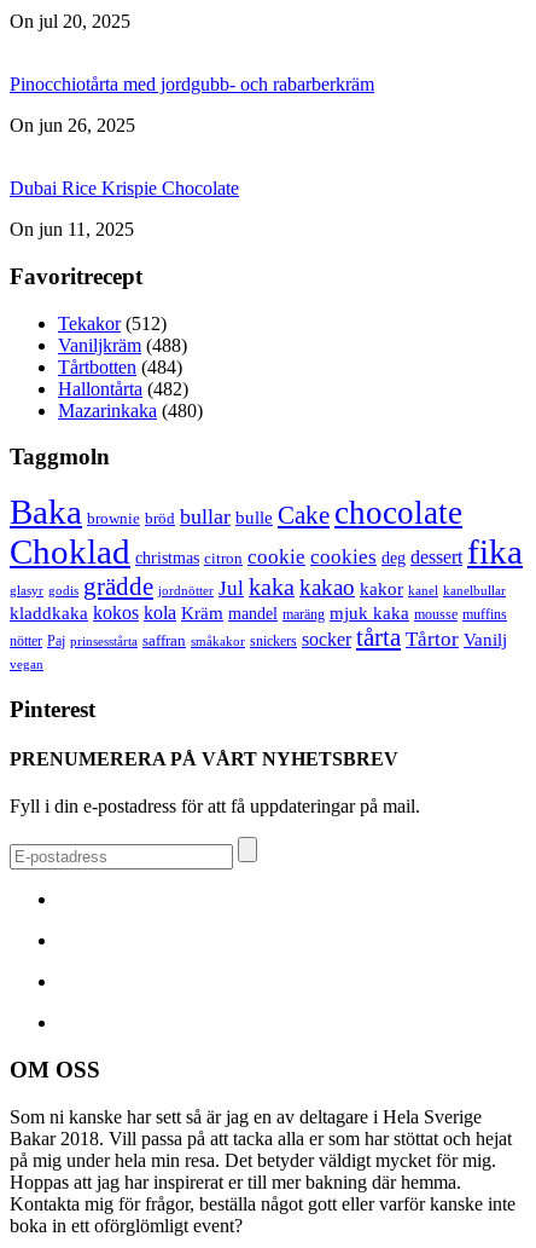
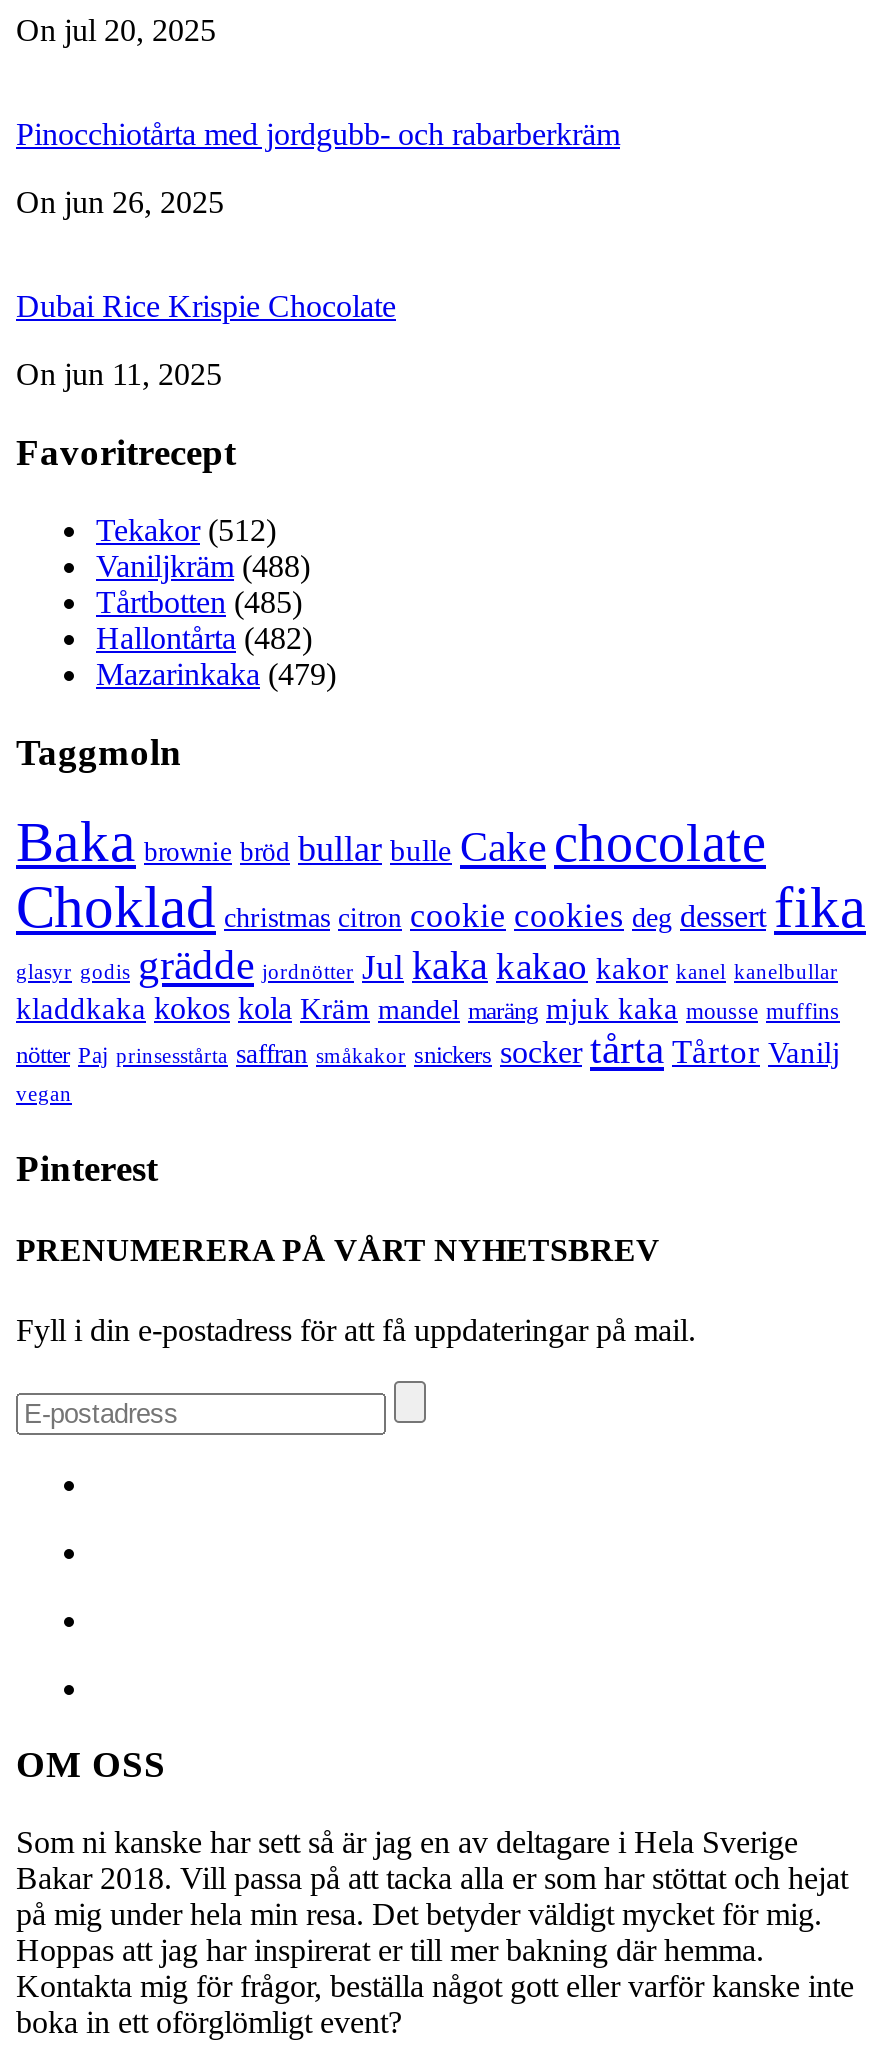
- Tårtbotten (484)
+ Tårtbotten (485)

- Mazarinkaka (480)
+ Mazarinkaka (479)
